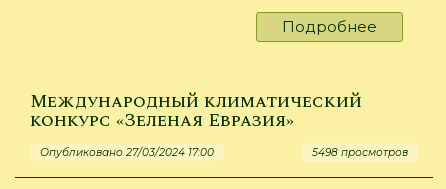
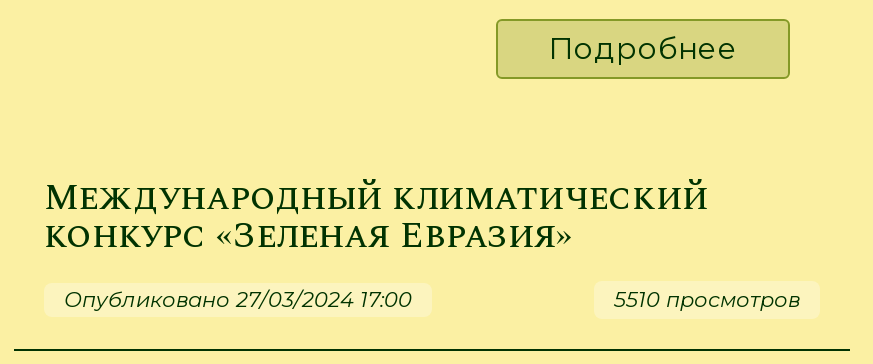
- 5498 просмотров
+ 5510 просмотров
